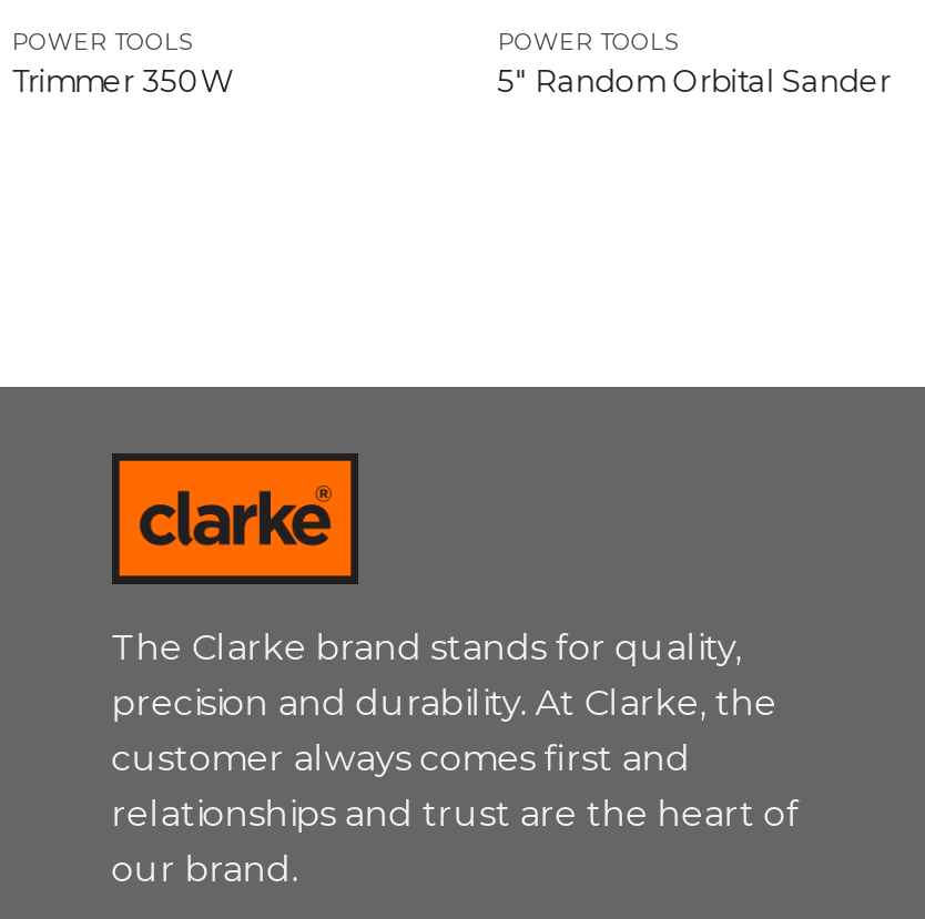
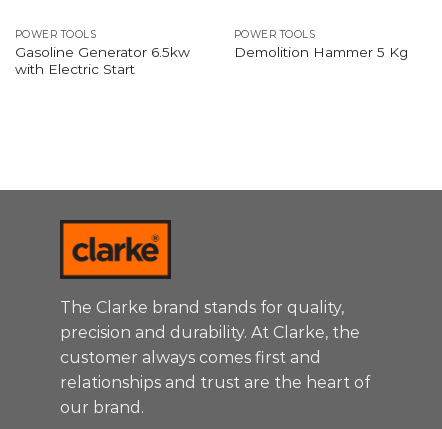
- Trimmer 350W
+ Gasoline Generator 6.5kw
+ with Electric Start

- 5″ Random Orbital Sander
+ Demolition Hammer 5 Kg
